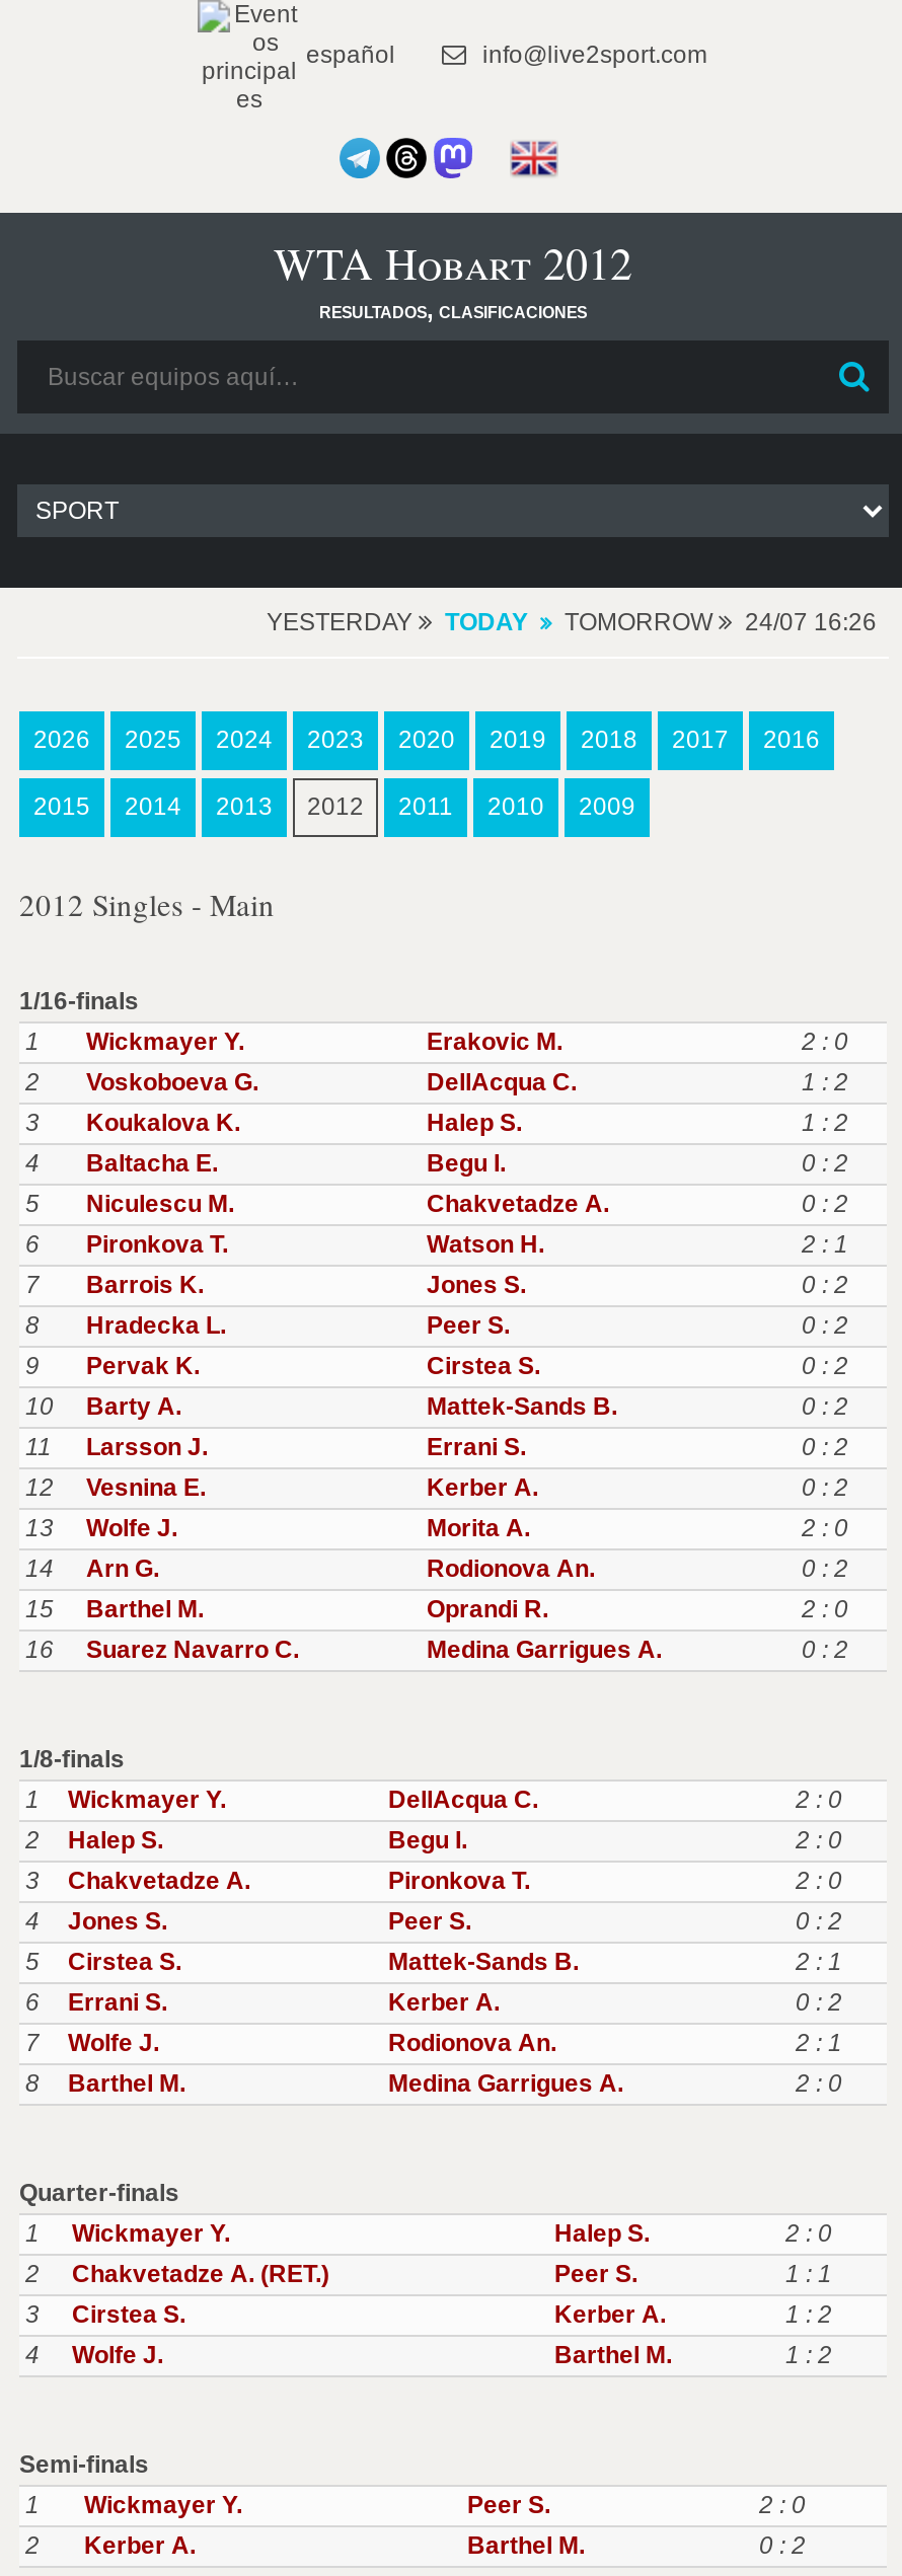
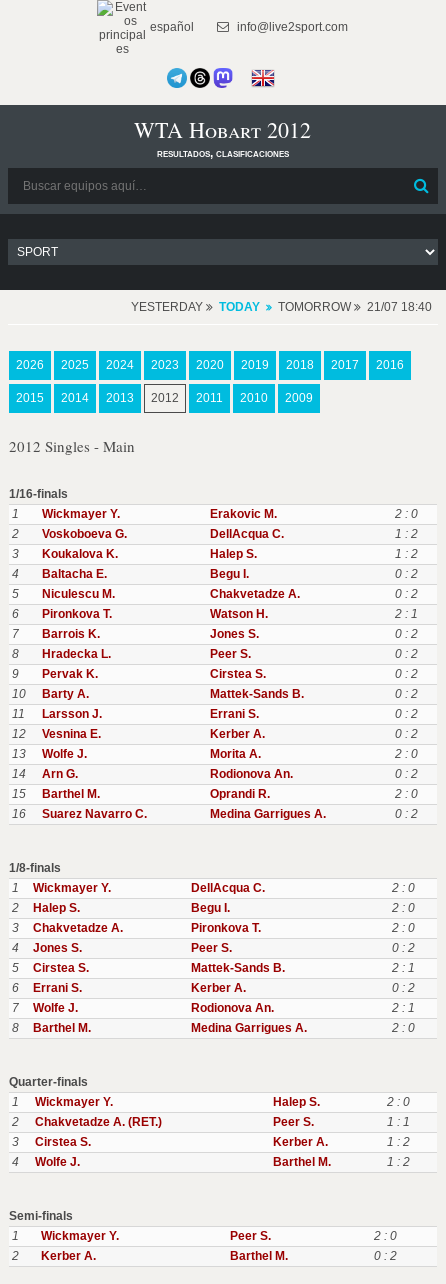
- YESTERDAY TODAY TOMORROW 24/07 16:26
+ YESTERDAY TODAY TOMORROW 21/07 18:40
